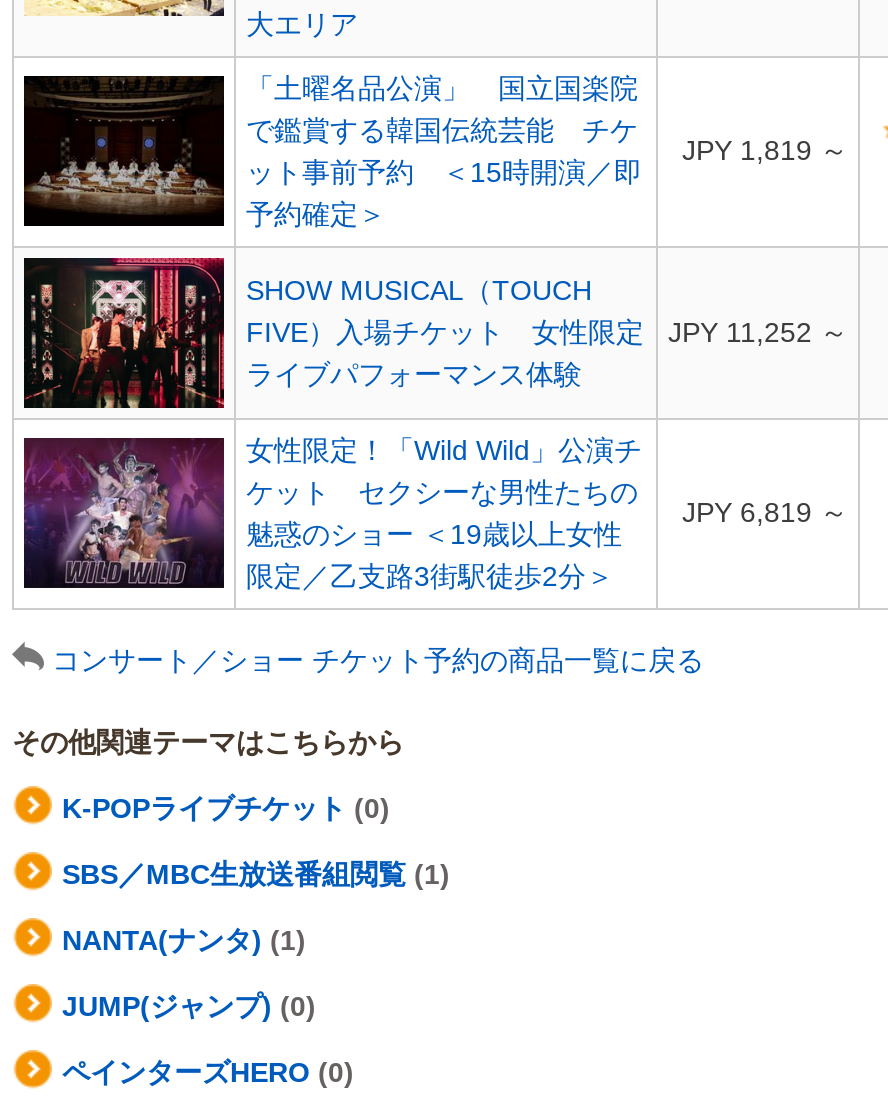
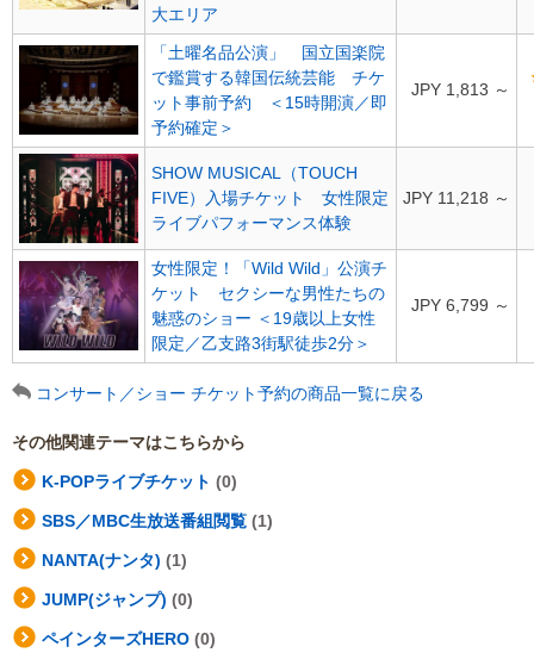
- JPY 1,819 ～
+ JPY 1,813 ～

- FIVE）入場チケット 女性限定 JPY 11,252 ～
+ FIVE）入場チケット 女性限定 JPY 11,218 ～

- JPY 6,819 ～
+ JPY 6,799 ～
